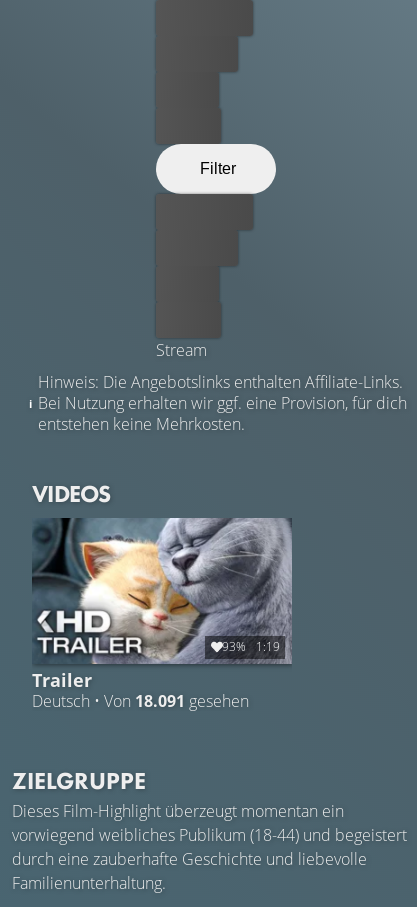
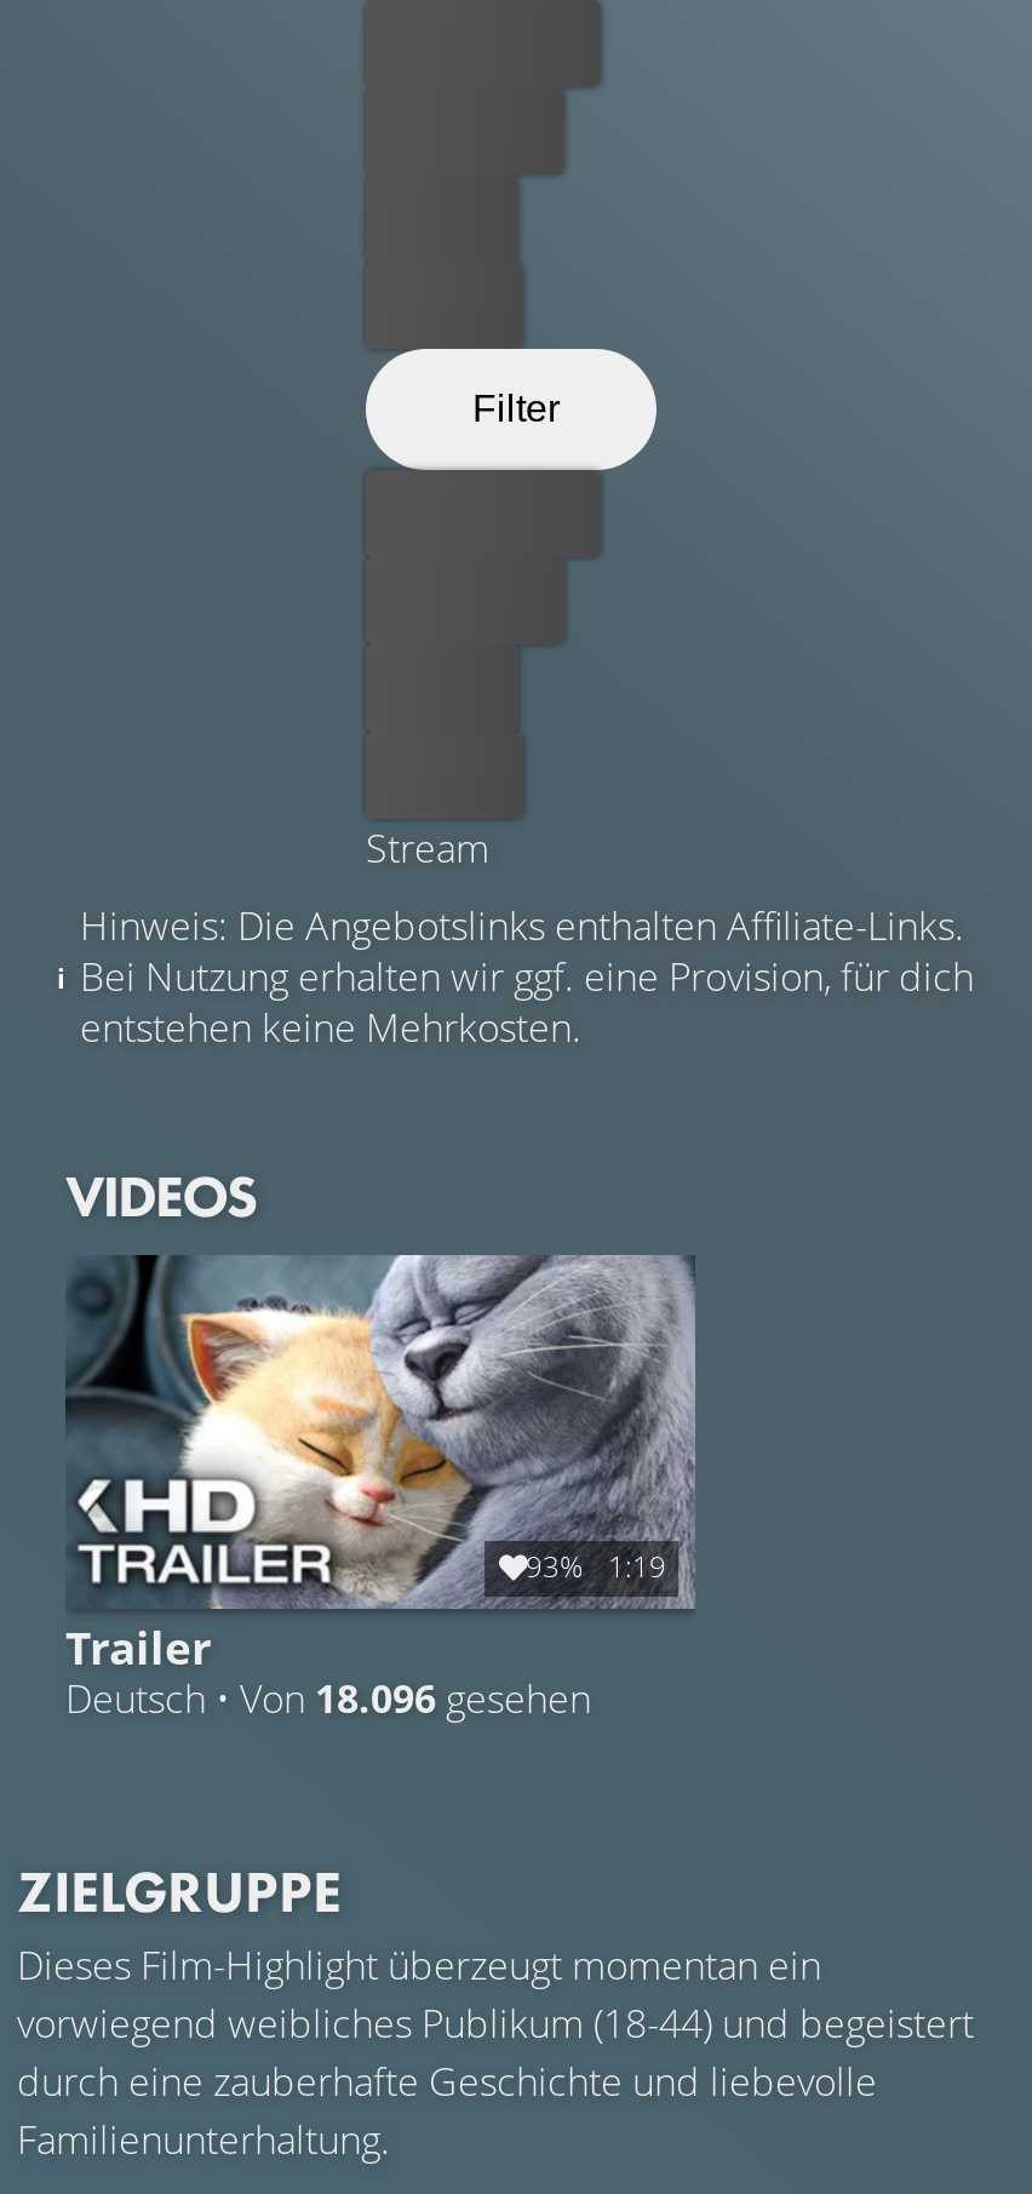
- Deutsch • Von 18.091 gesehen
+ Deutsch • Von 18.096 gesehen
